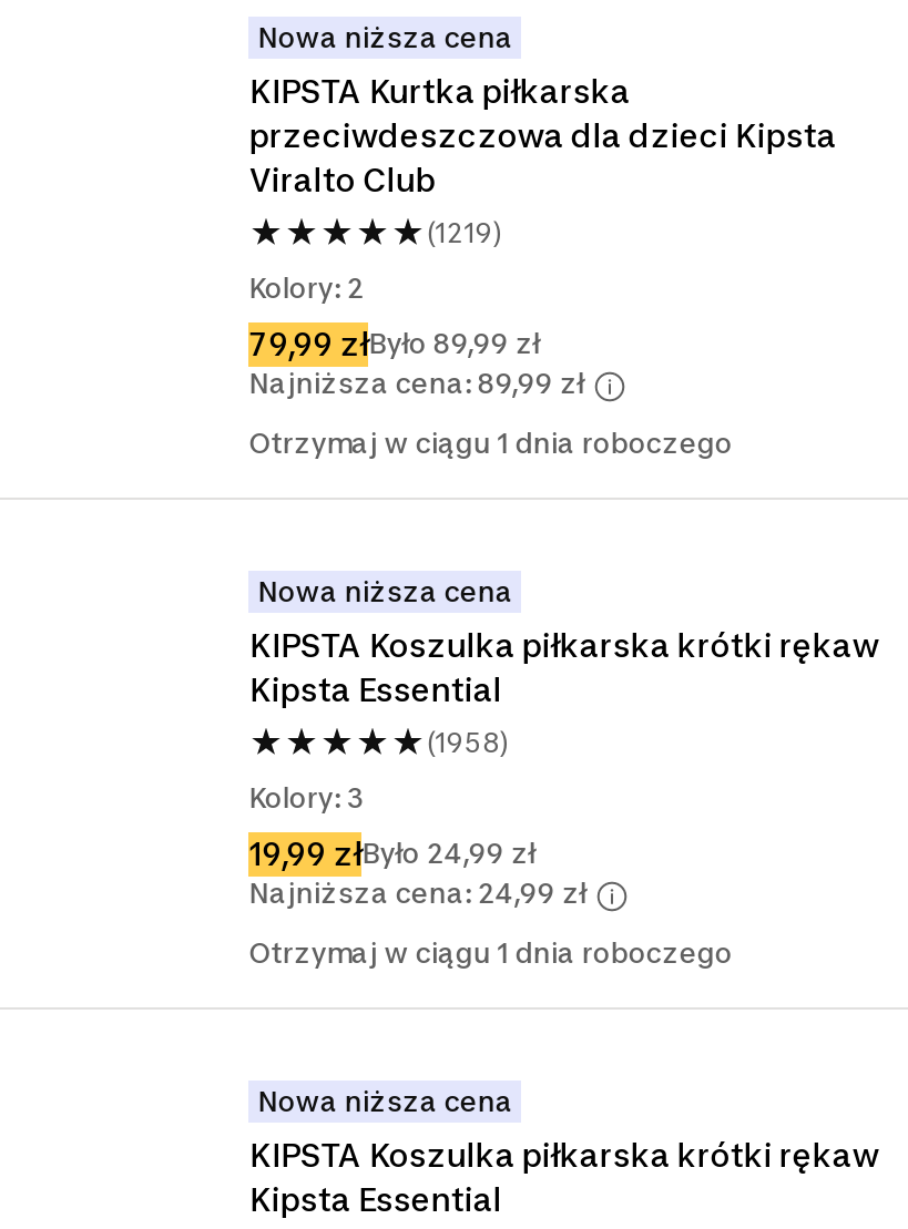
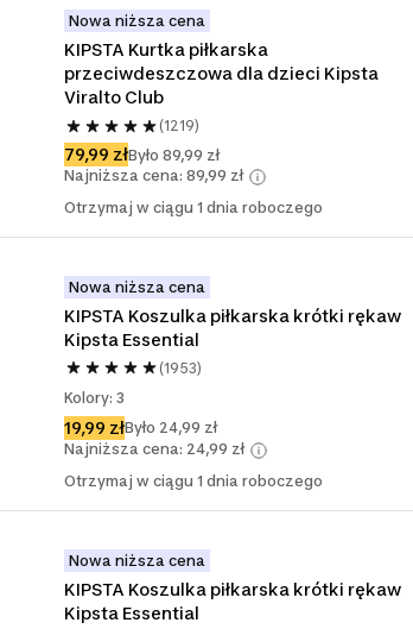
- Kolory: 2

- (1958)
+ (1953)
